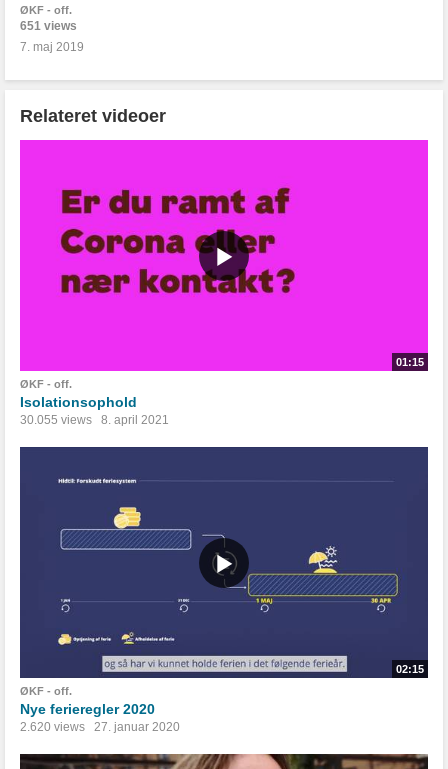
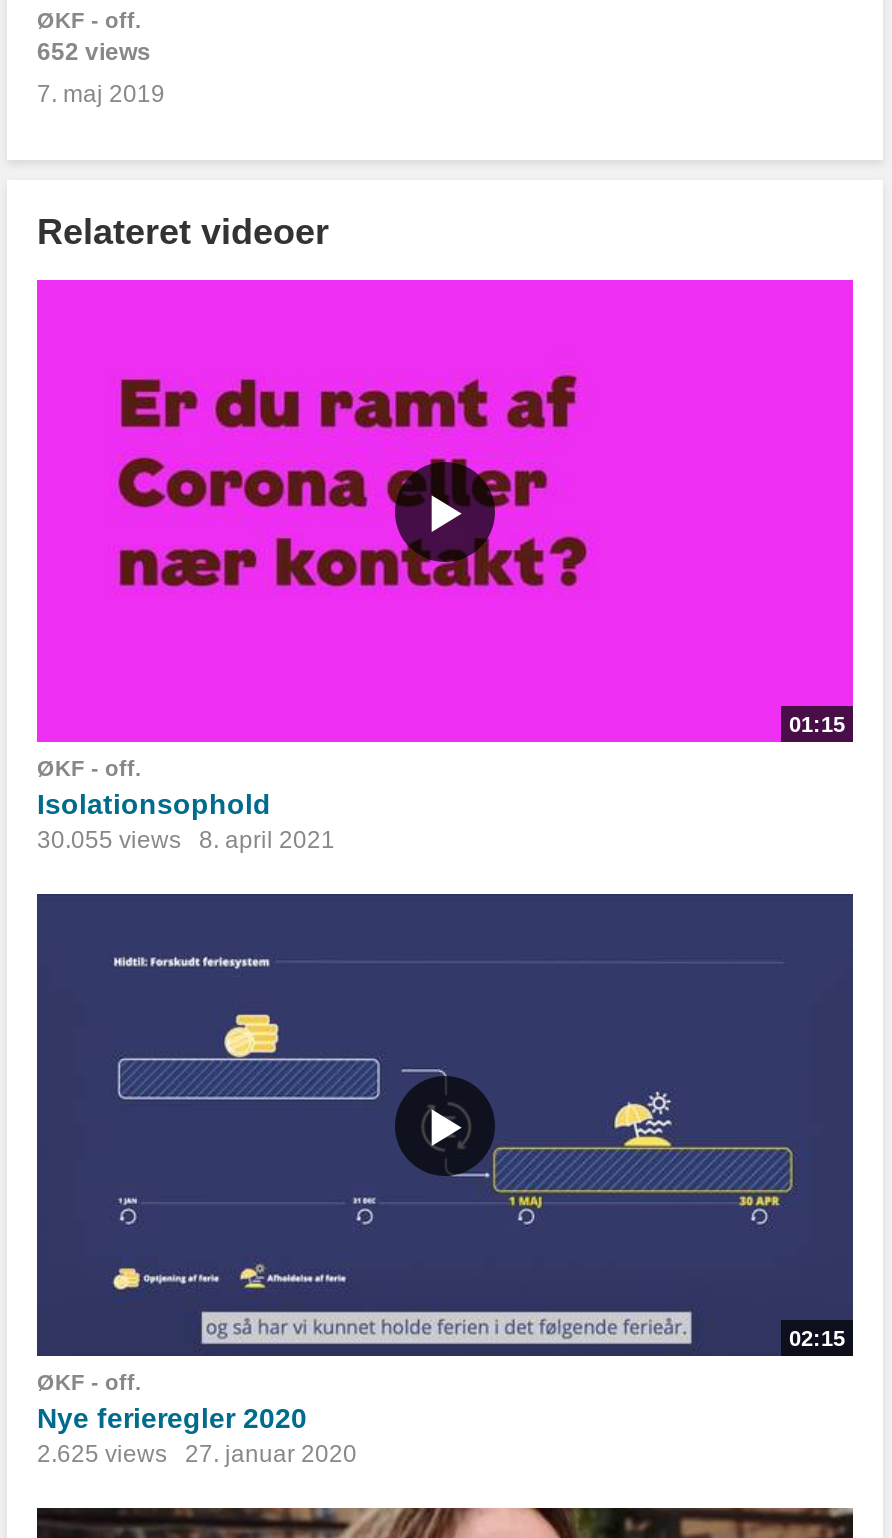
- 651 views
+ 652 views

- 2.620 views 27. januar 2020
+ 2.625 views 27. januar 2020
